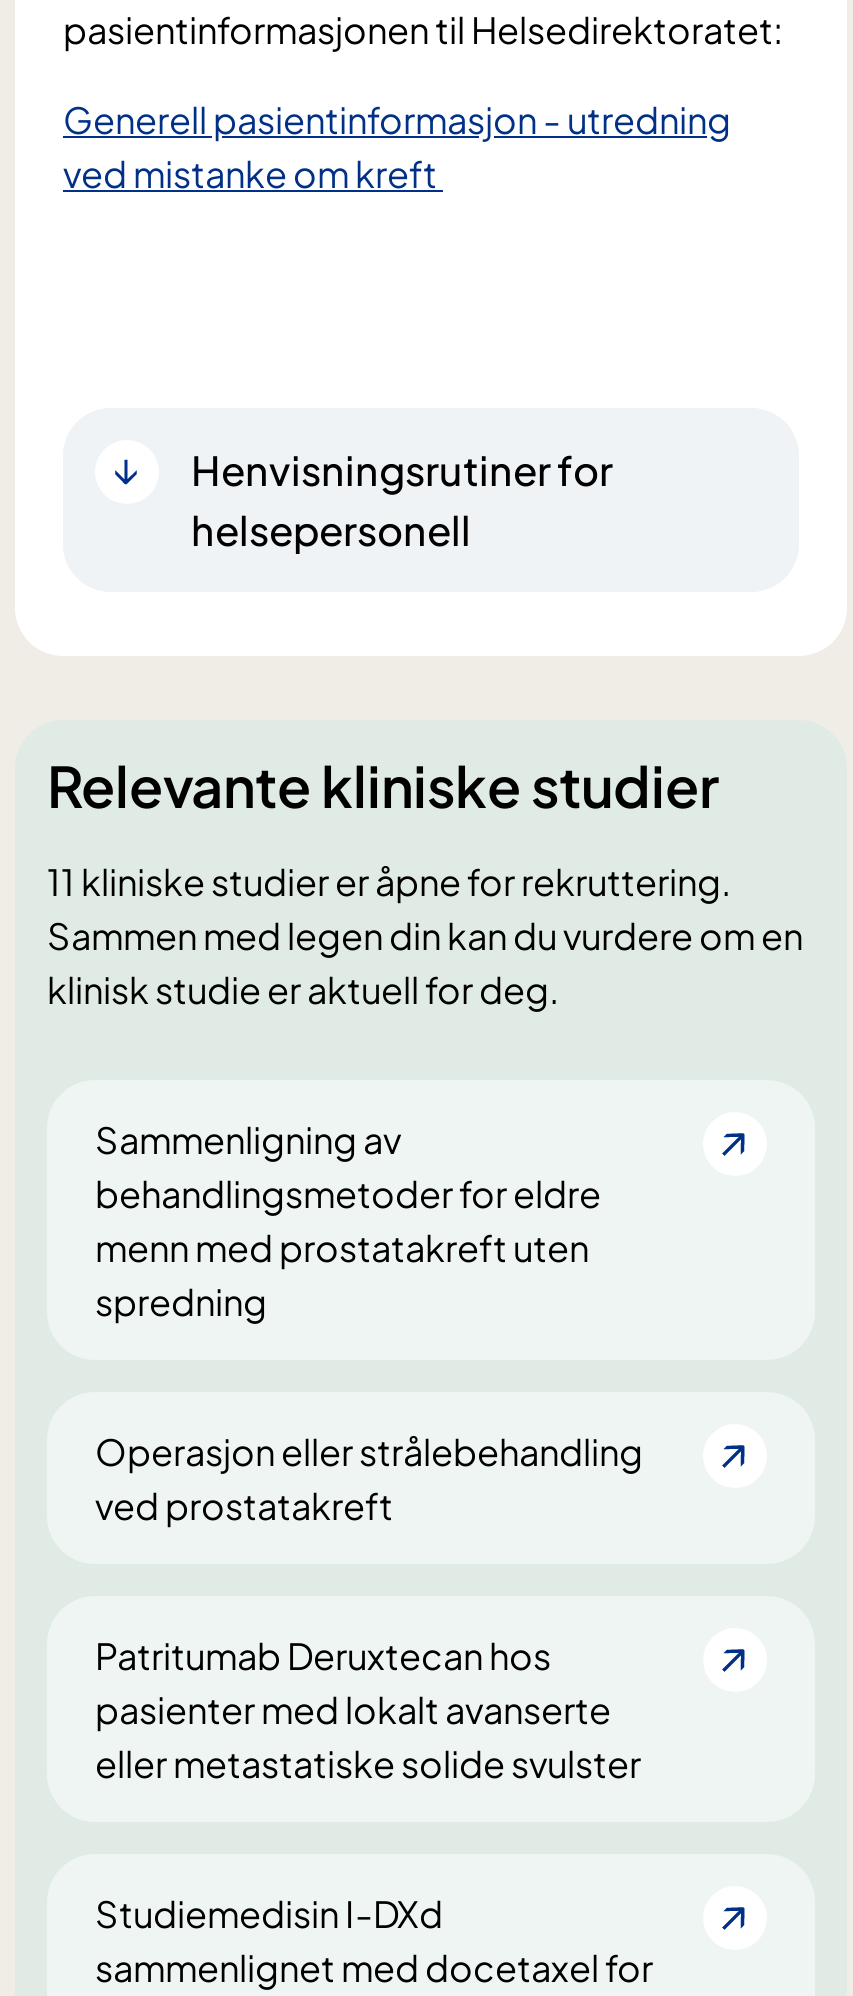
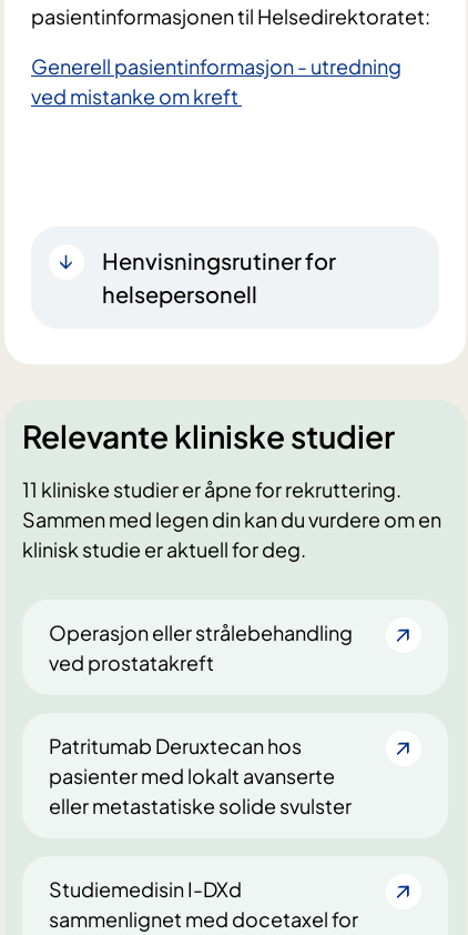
- Sammenligning av
- behandlingsmetoder for eldre
- menn med prostatakreft uten
- spredning
